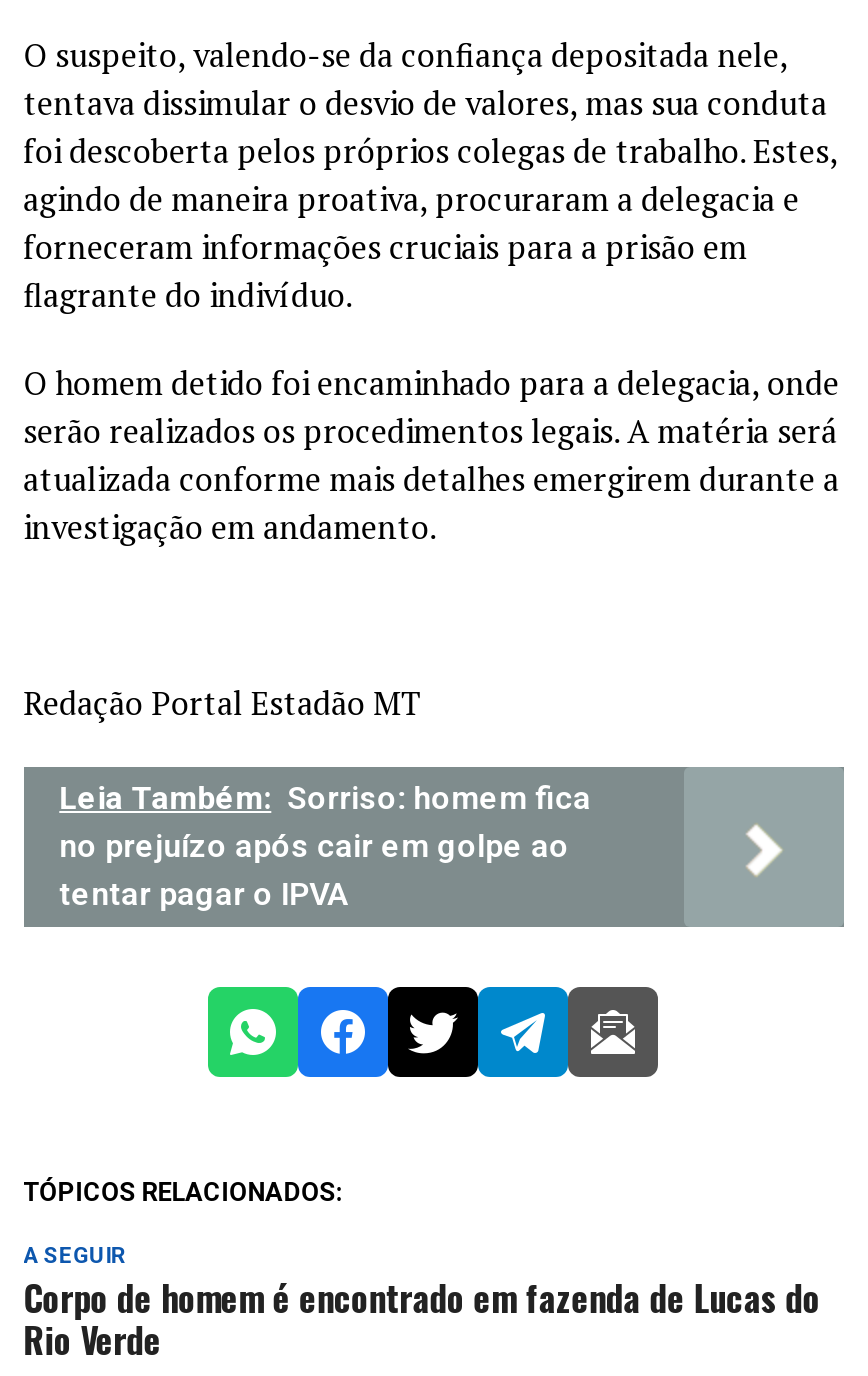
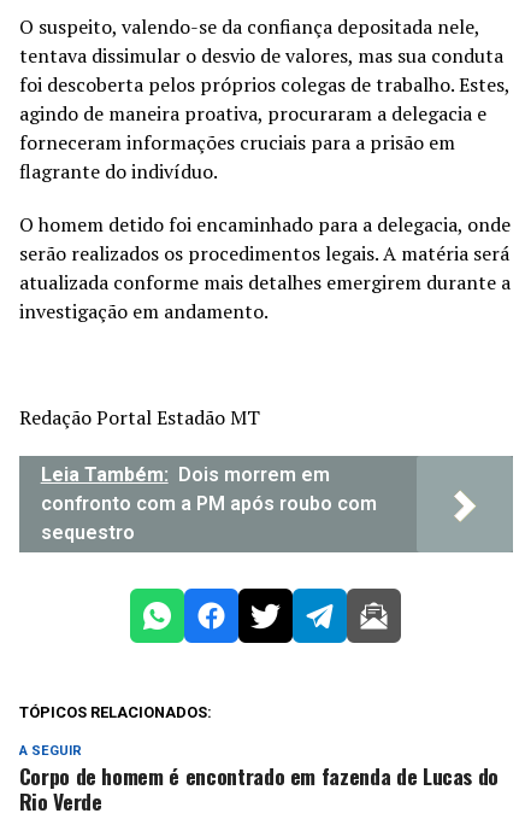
- Leia Também: Sorriso: homem fica
- no prejuízo após cair em golpe ao
- tentar pagar o IPVA
+ Leia Também: Dois morrem em
+ confronto com a PM após roubo com
+ sequestro
